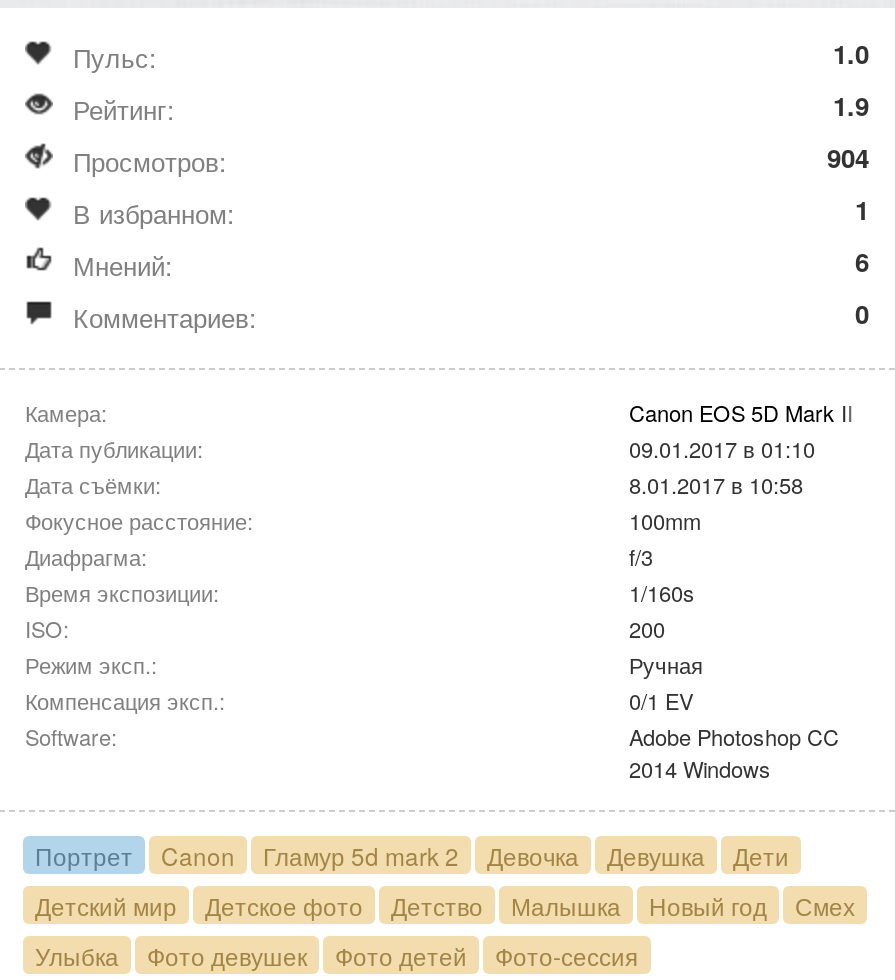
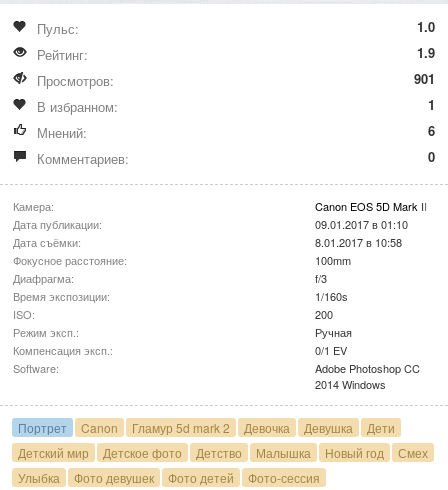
- 904
+ 901
